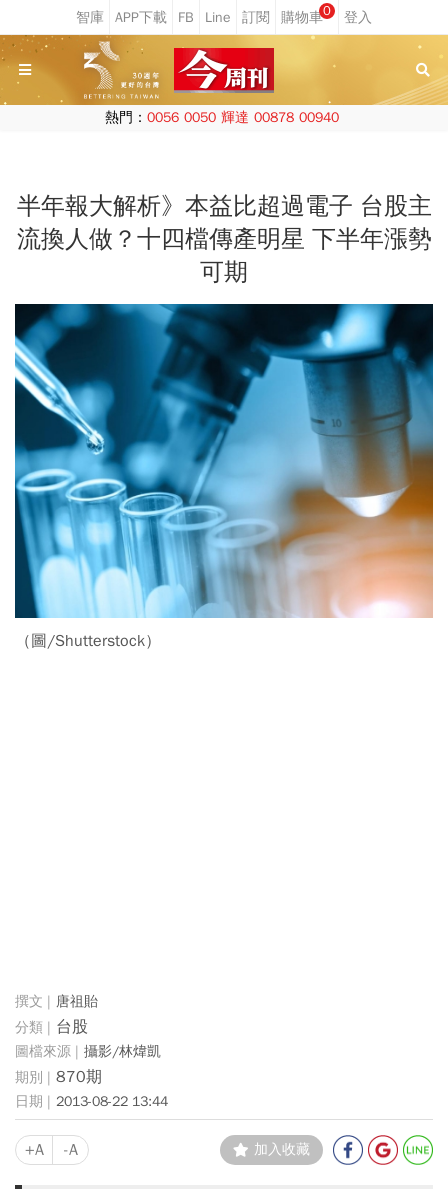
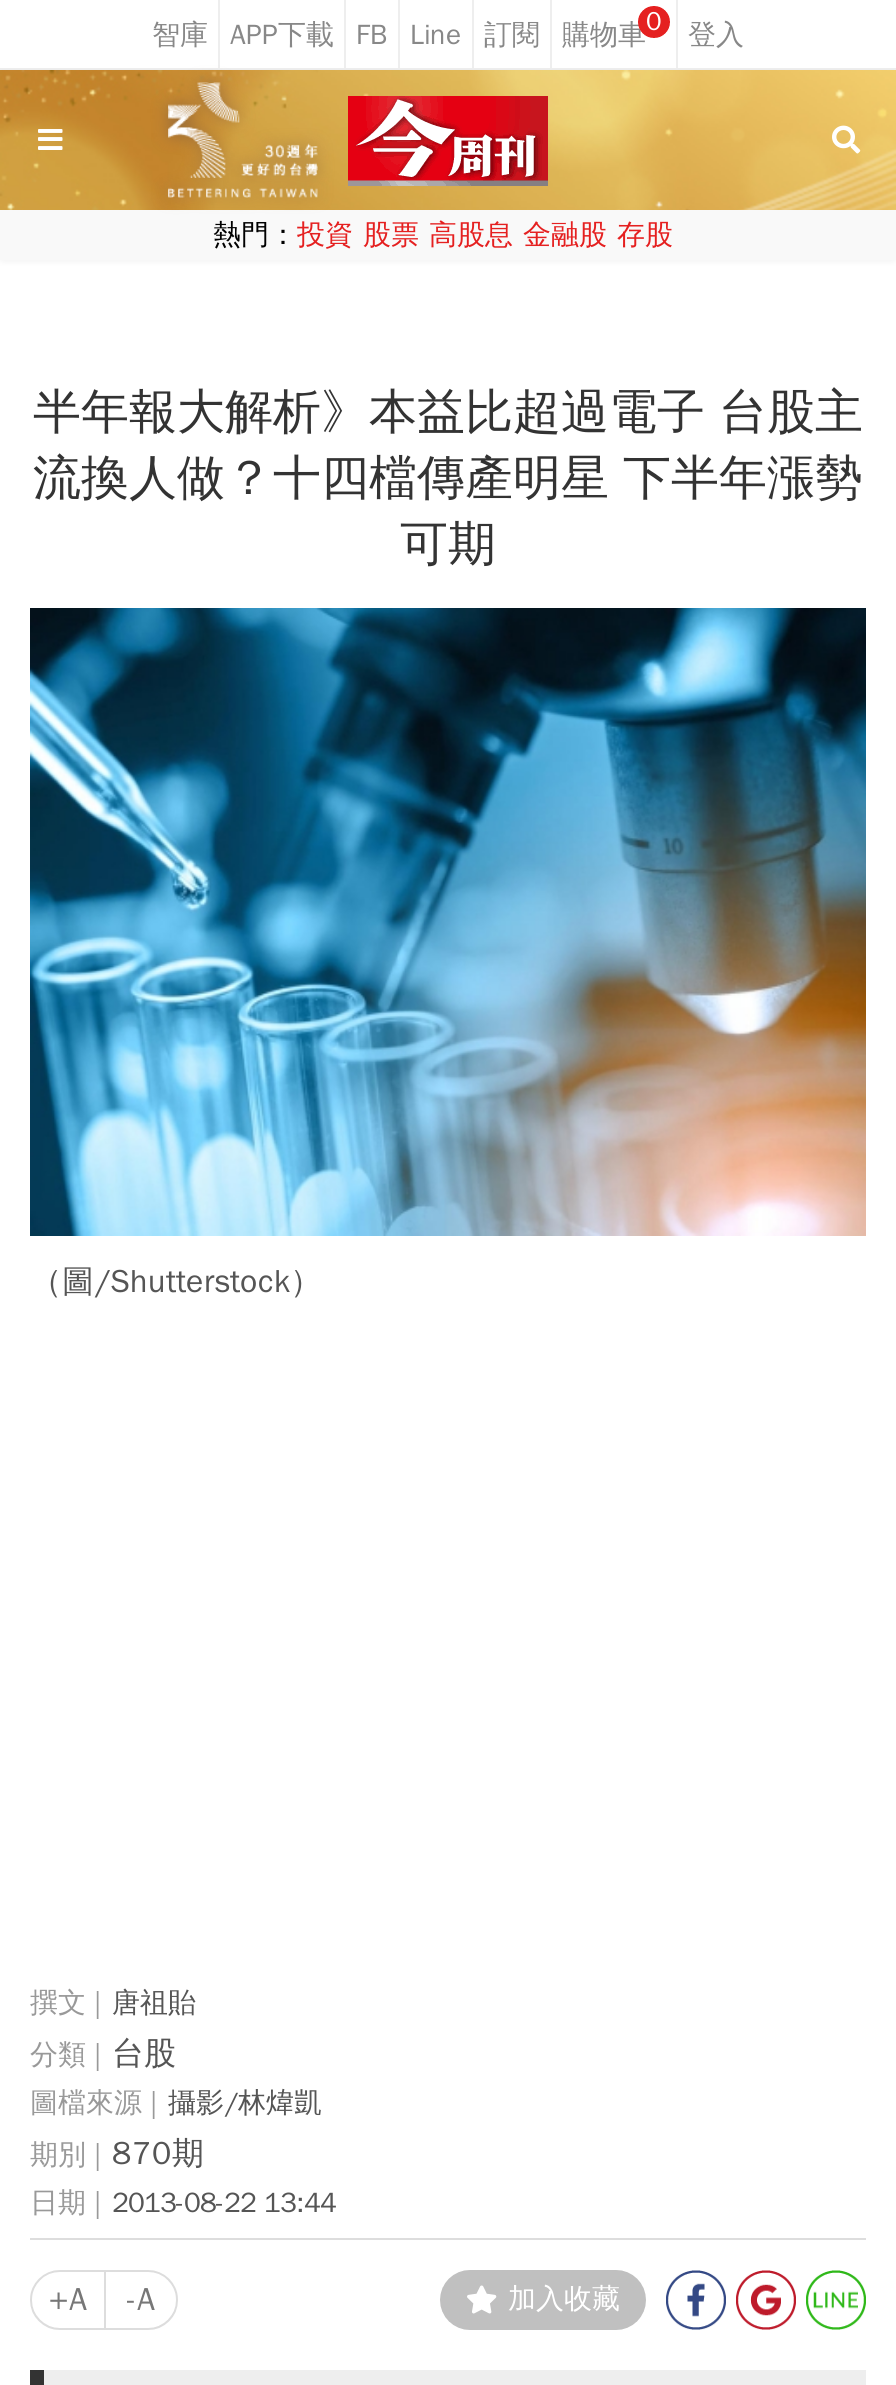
- 熱門：0056 0050 輝達 00878 00940
+ 熱門：投資 股票 高股息 金融股 存股
